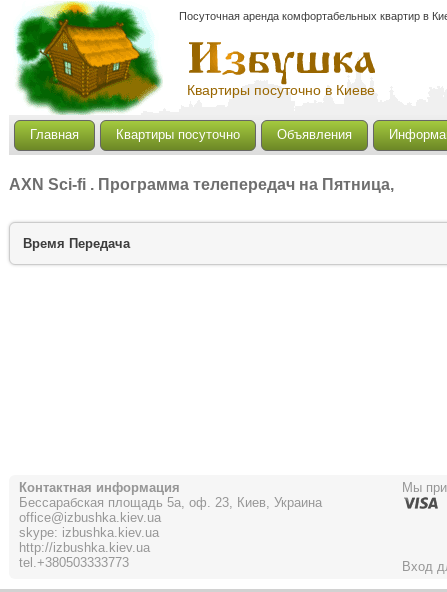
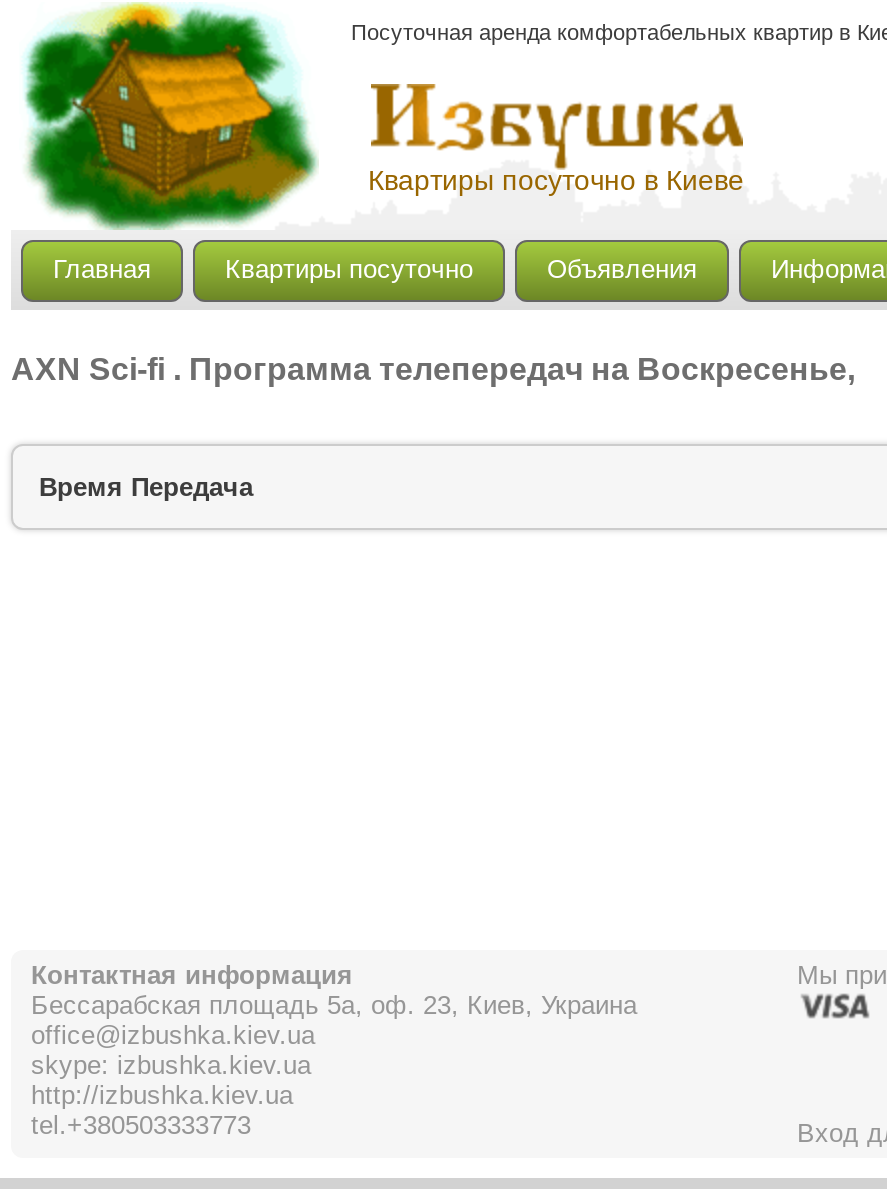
- AXN Sci-fi. Программа телепередач на Пятница,
+ AXN Sci-fi. Программа телепередач на Воскресенье,
